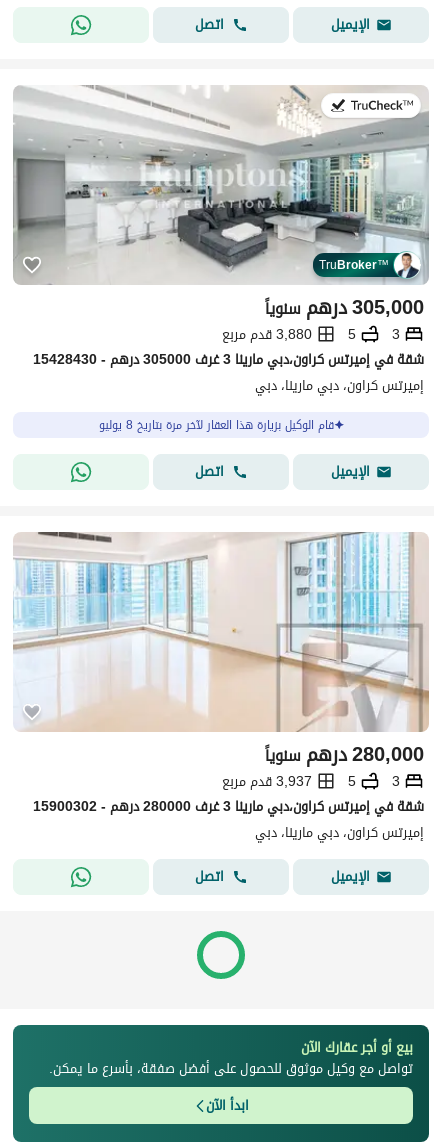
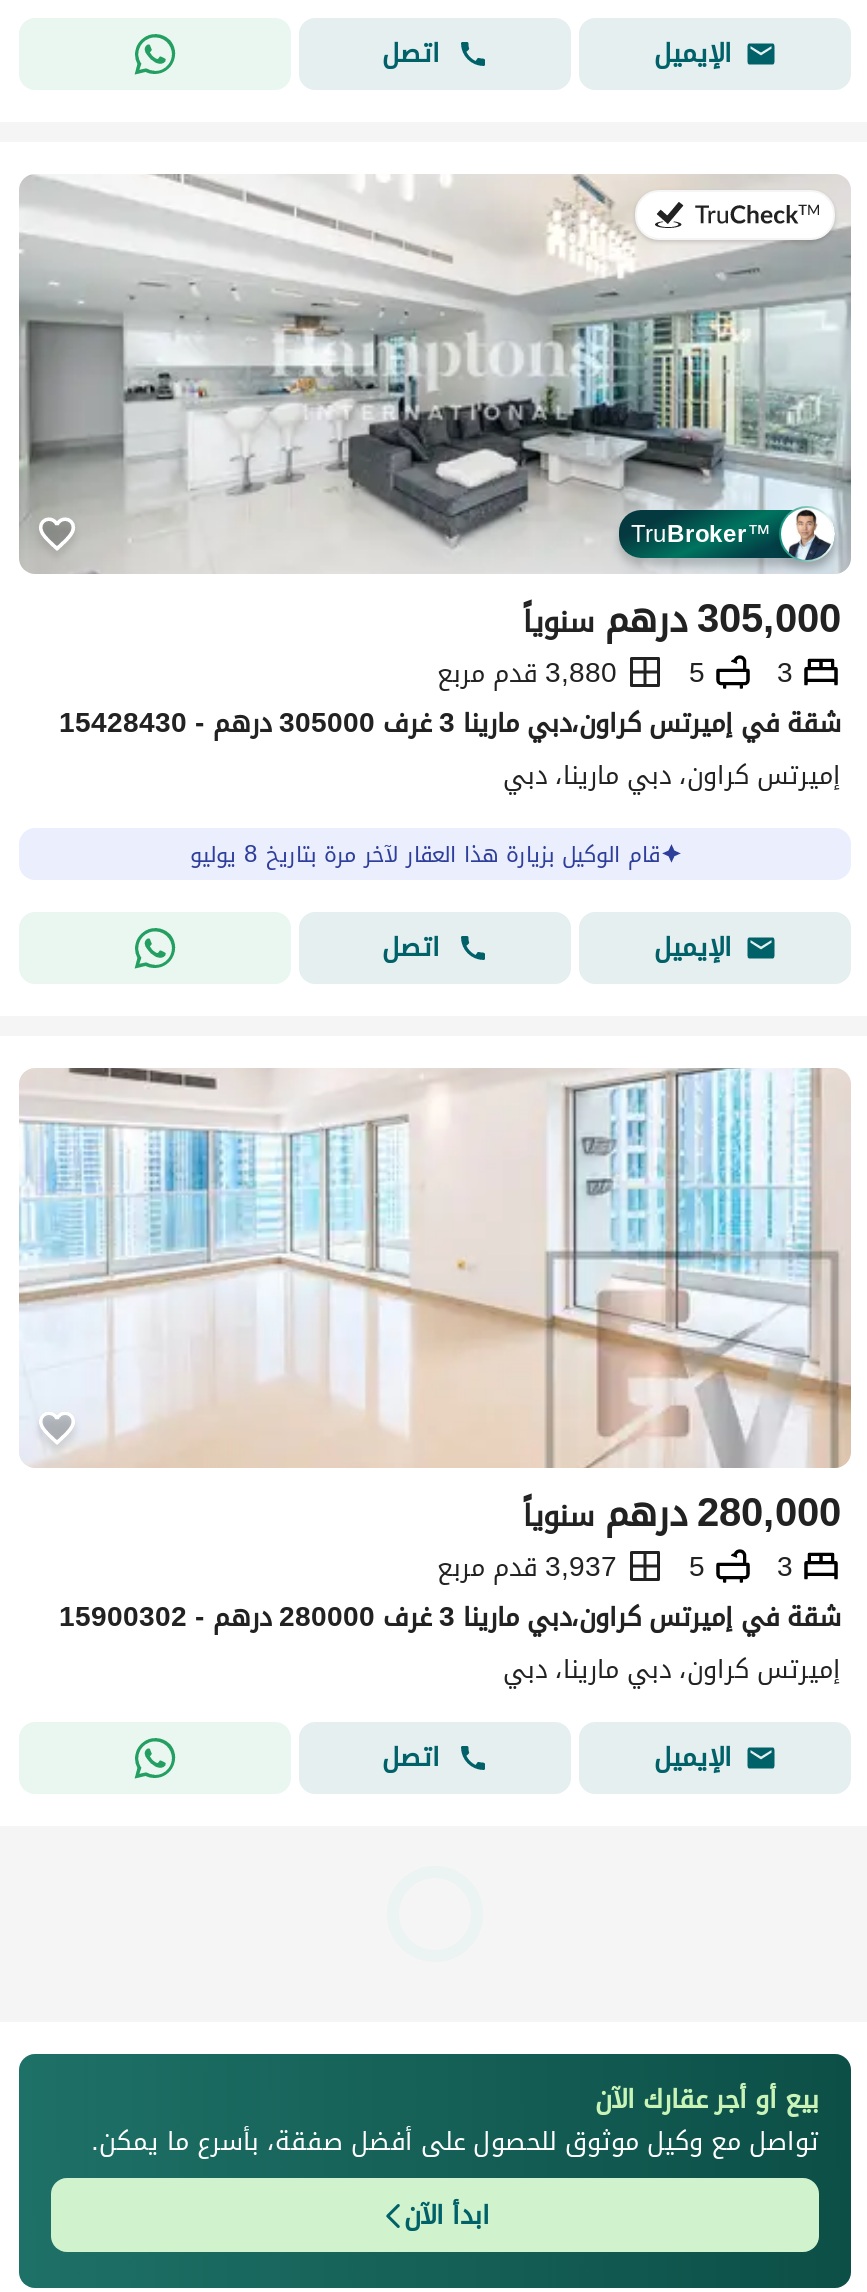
- [image]
